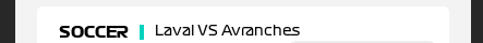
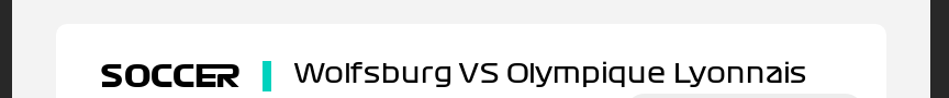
- Laval VS Avranches
+ Wolfsburg VS Olympique Lyonnais
